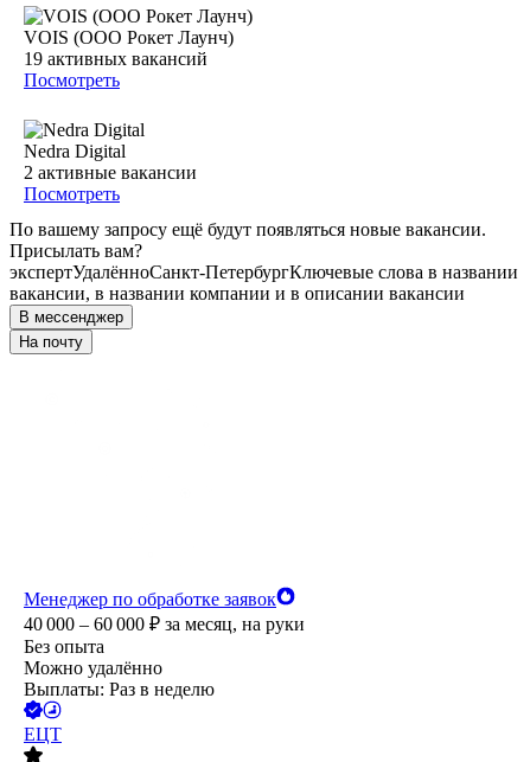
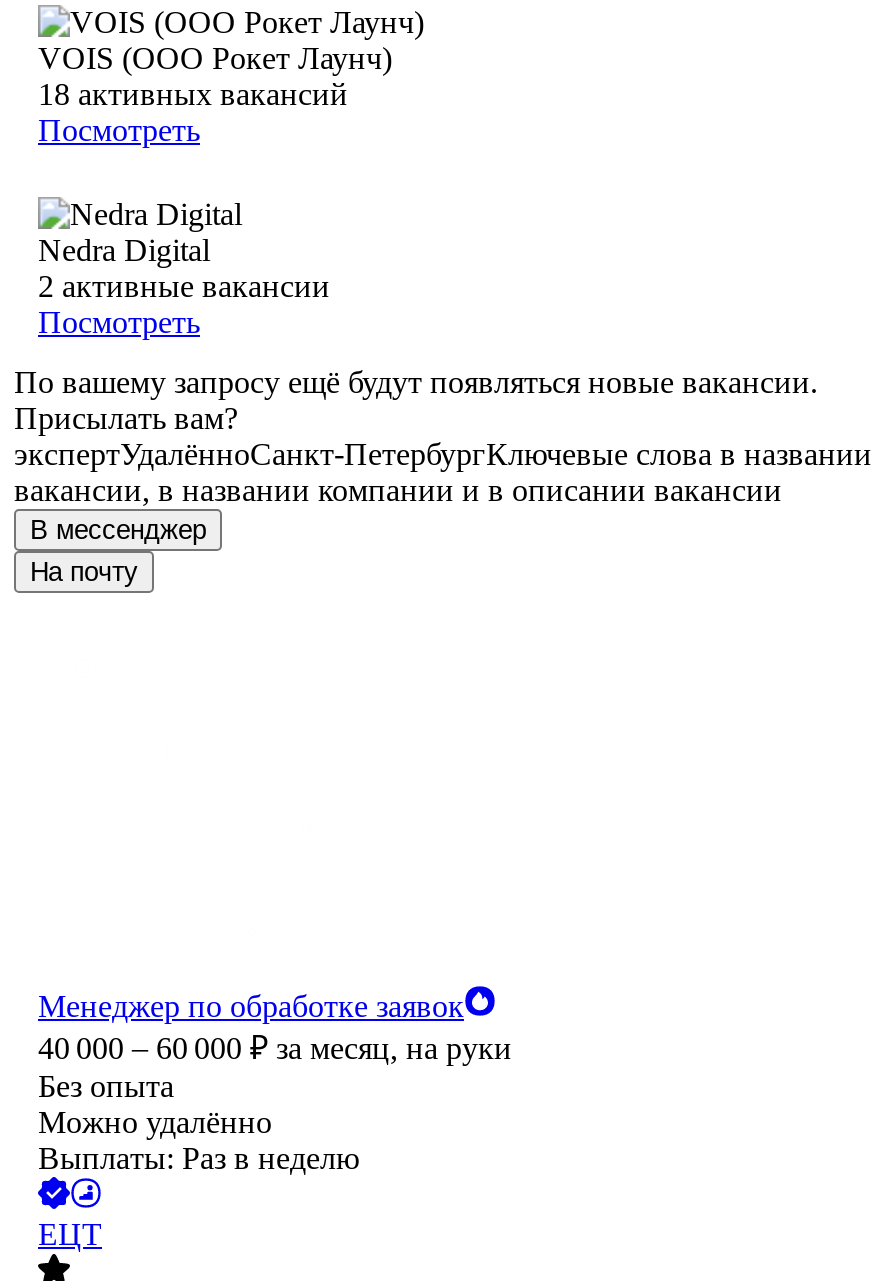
- 19 активных вакансий
+ 18 активных вакансий
